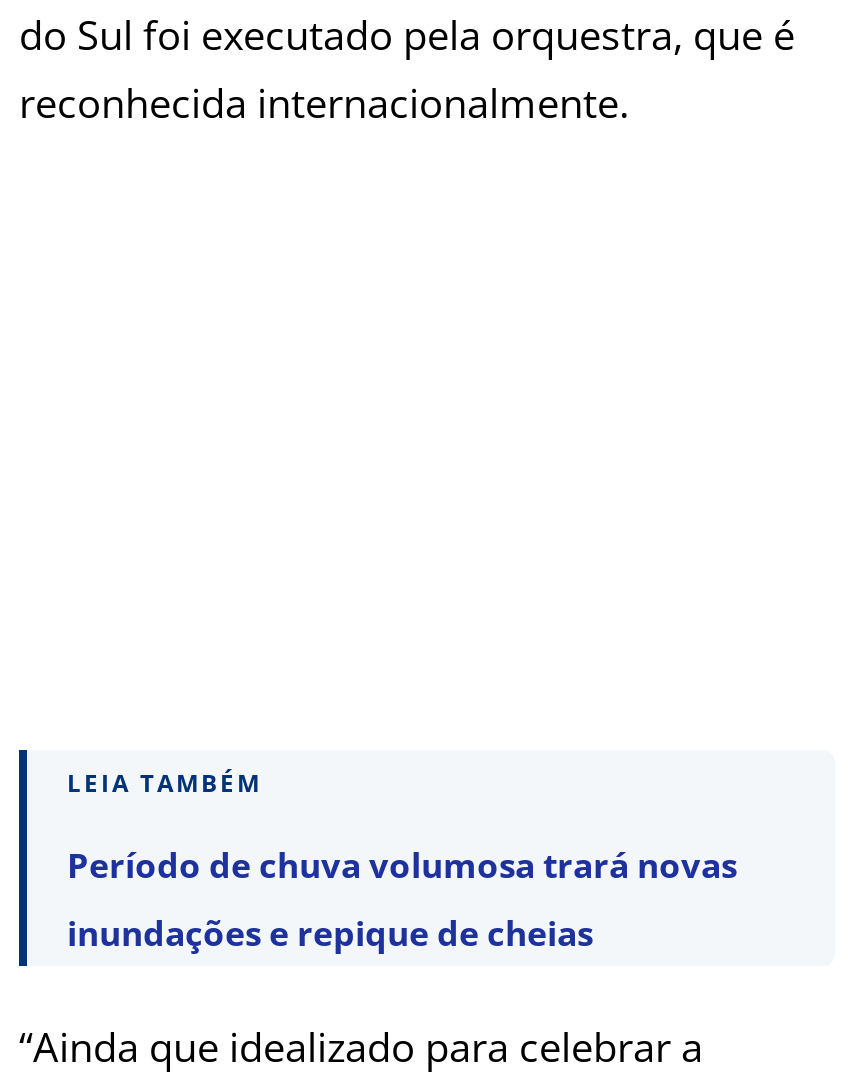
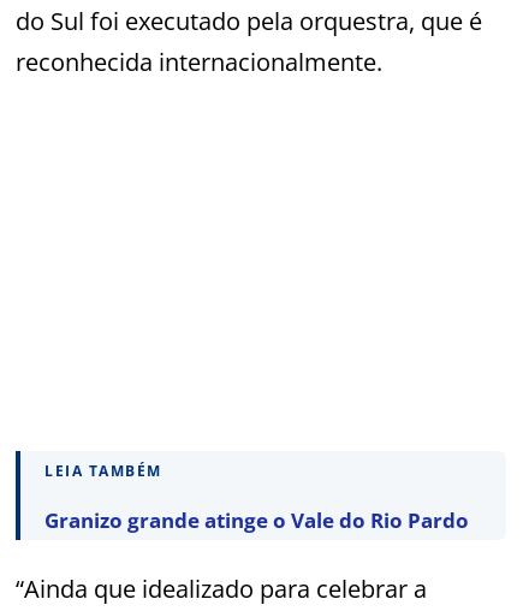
- Período de chuva volumosa trará novas
- inundações e repique de cheias
+ Granizo grande atinge o Vale do Rio Pardo
